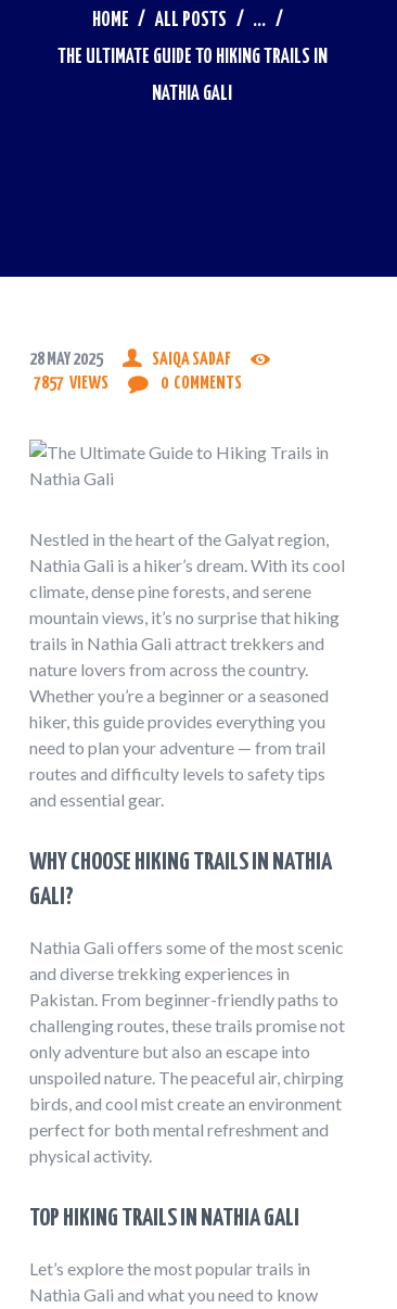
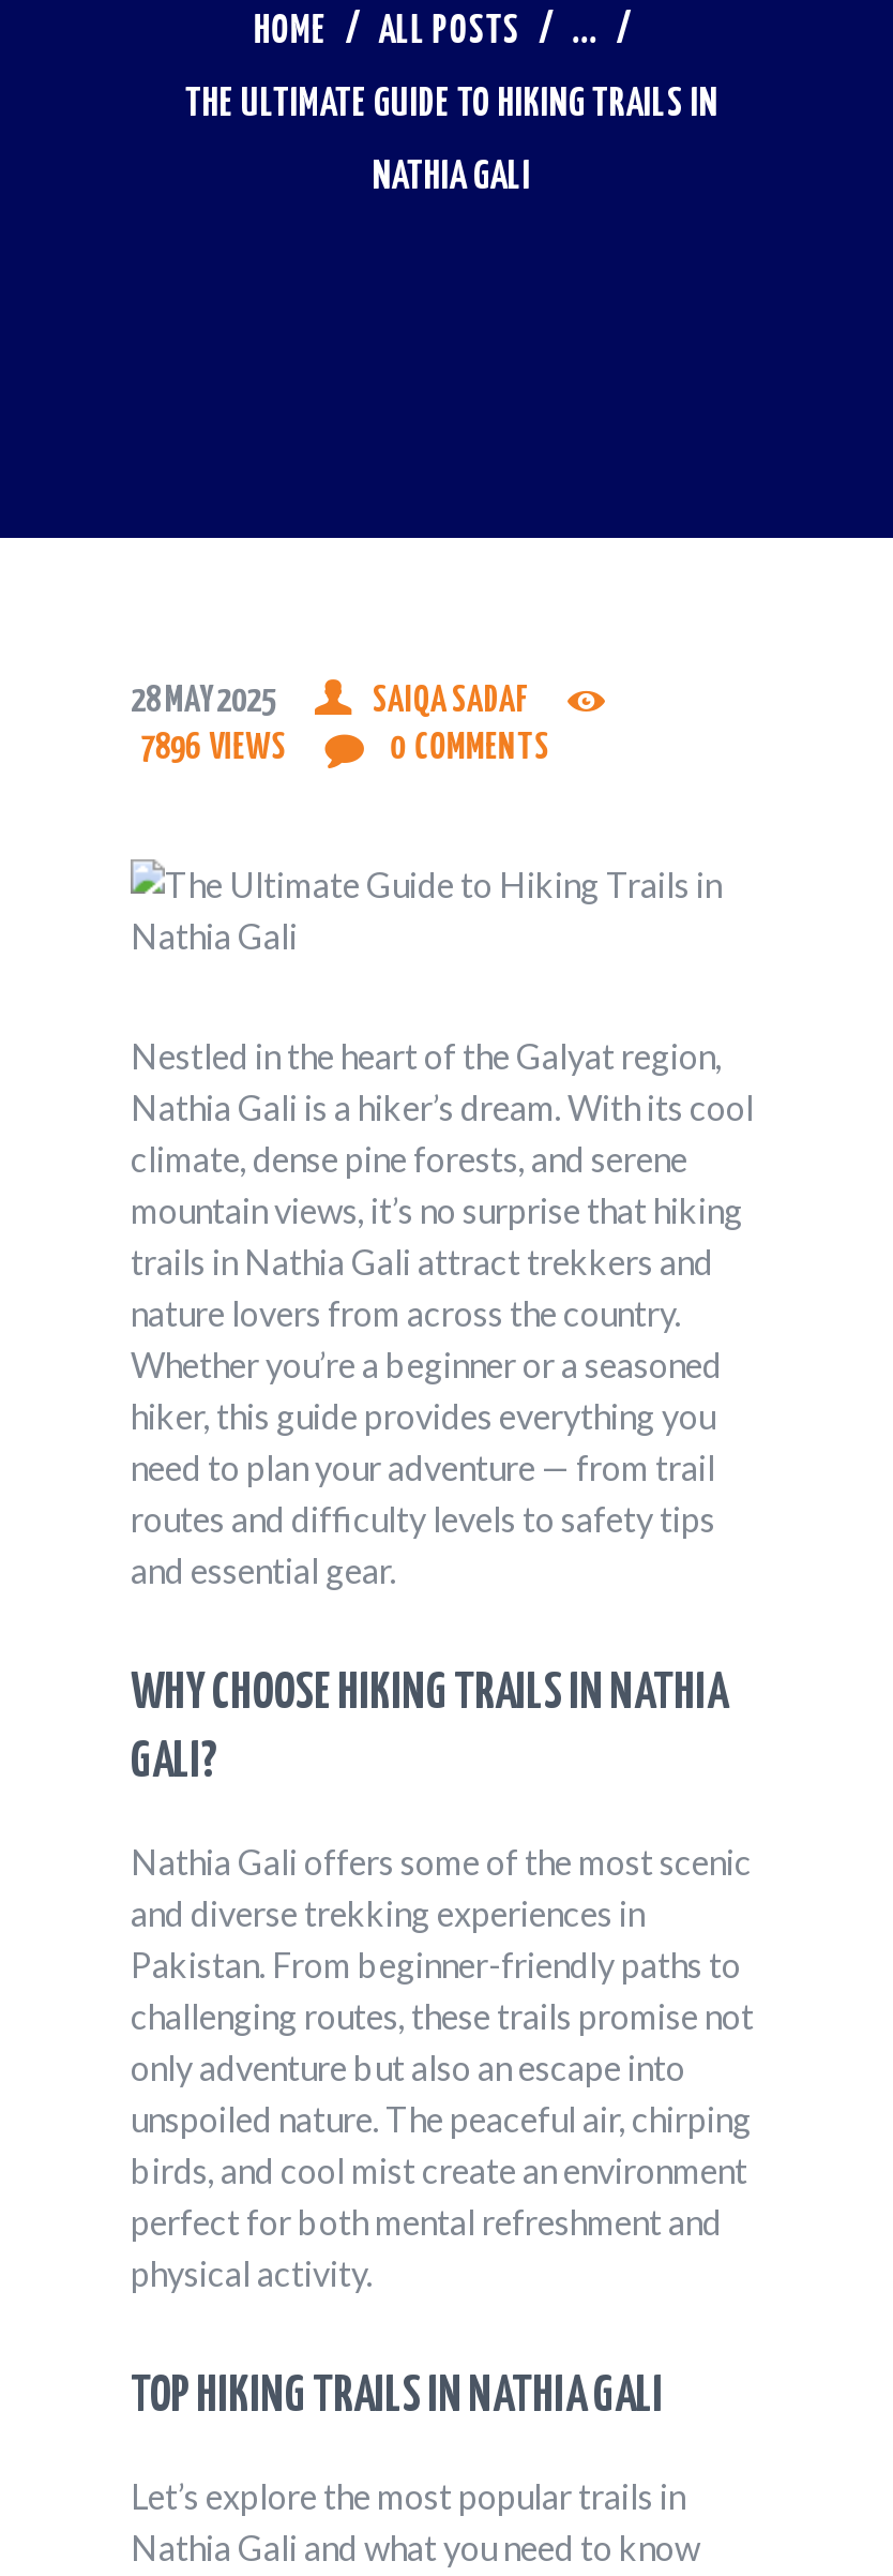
- 7857 VIEWS
+ 7896 VIEWS
